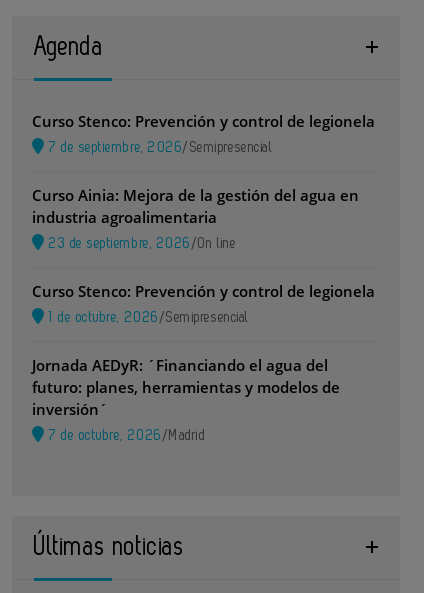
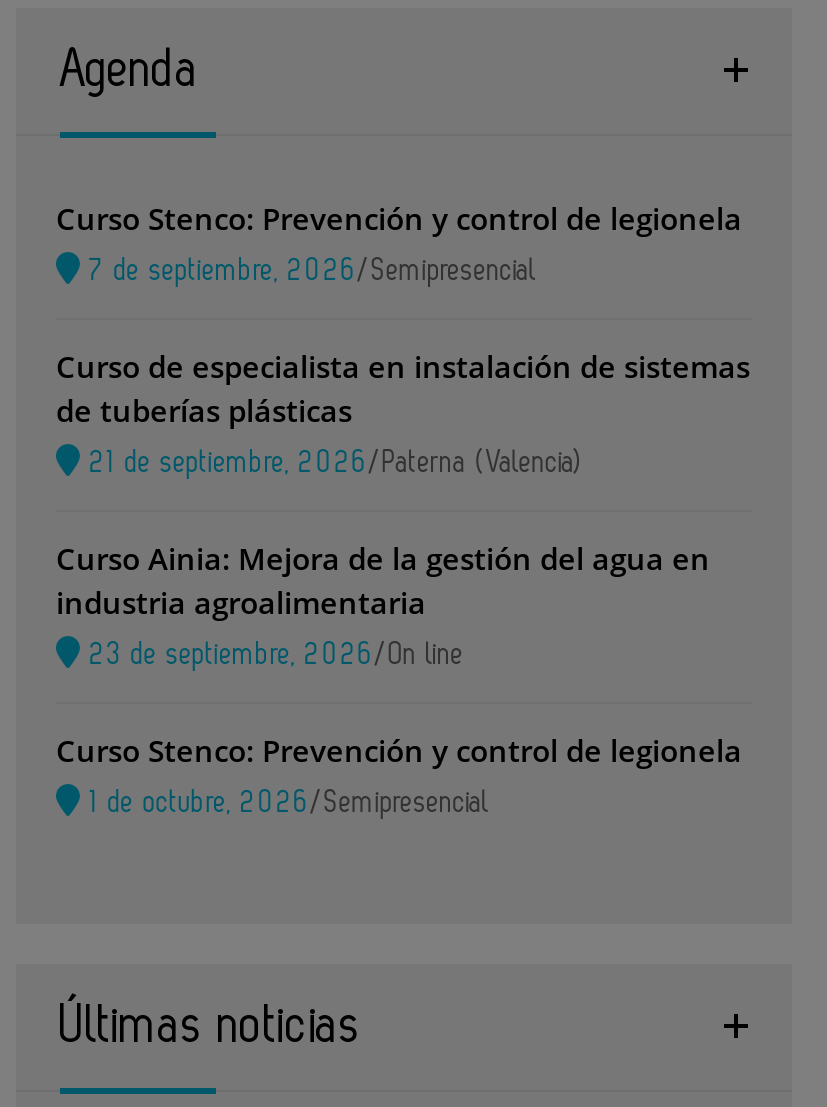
+ Curso de especialista en instalación de sistemas
+ de tuberías plásticas
+ 21 de septiembre, 2026/Paterna (Valencia)

moved down: Curso Ainia: Mejora de la gestión del agua en | industria agroalimentaria | Curso Stenco: Prevención y control de legionela | 1 de octubre, 2026 /Semipresencial

- Jornada AEDyR: ´Financiando el agua del
- futuro: planes, herramientas y modelos de
- inversión´
- 7 de octubre, 2026 /Madrid
